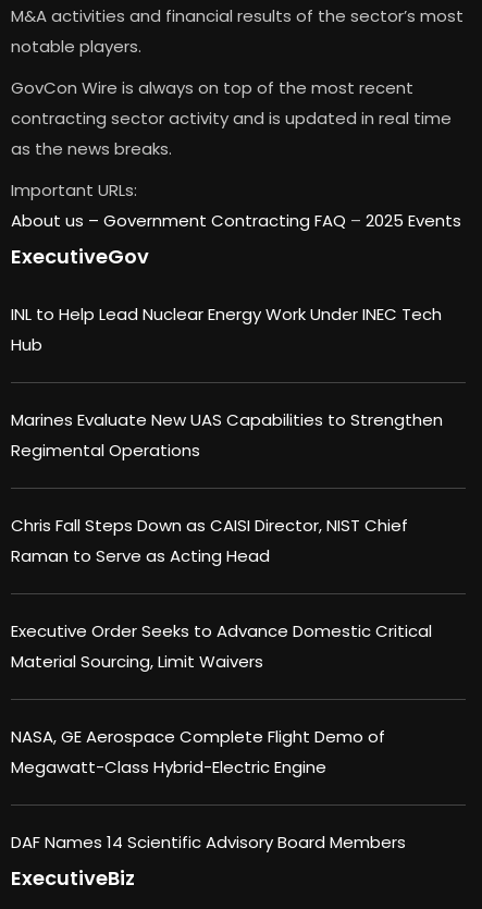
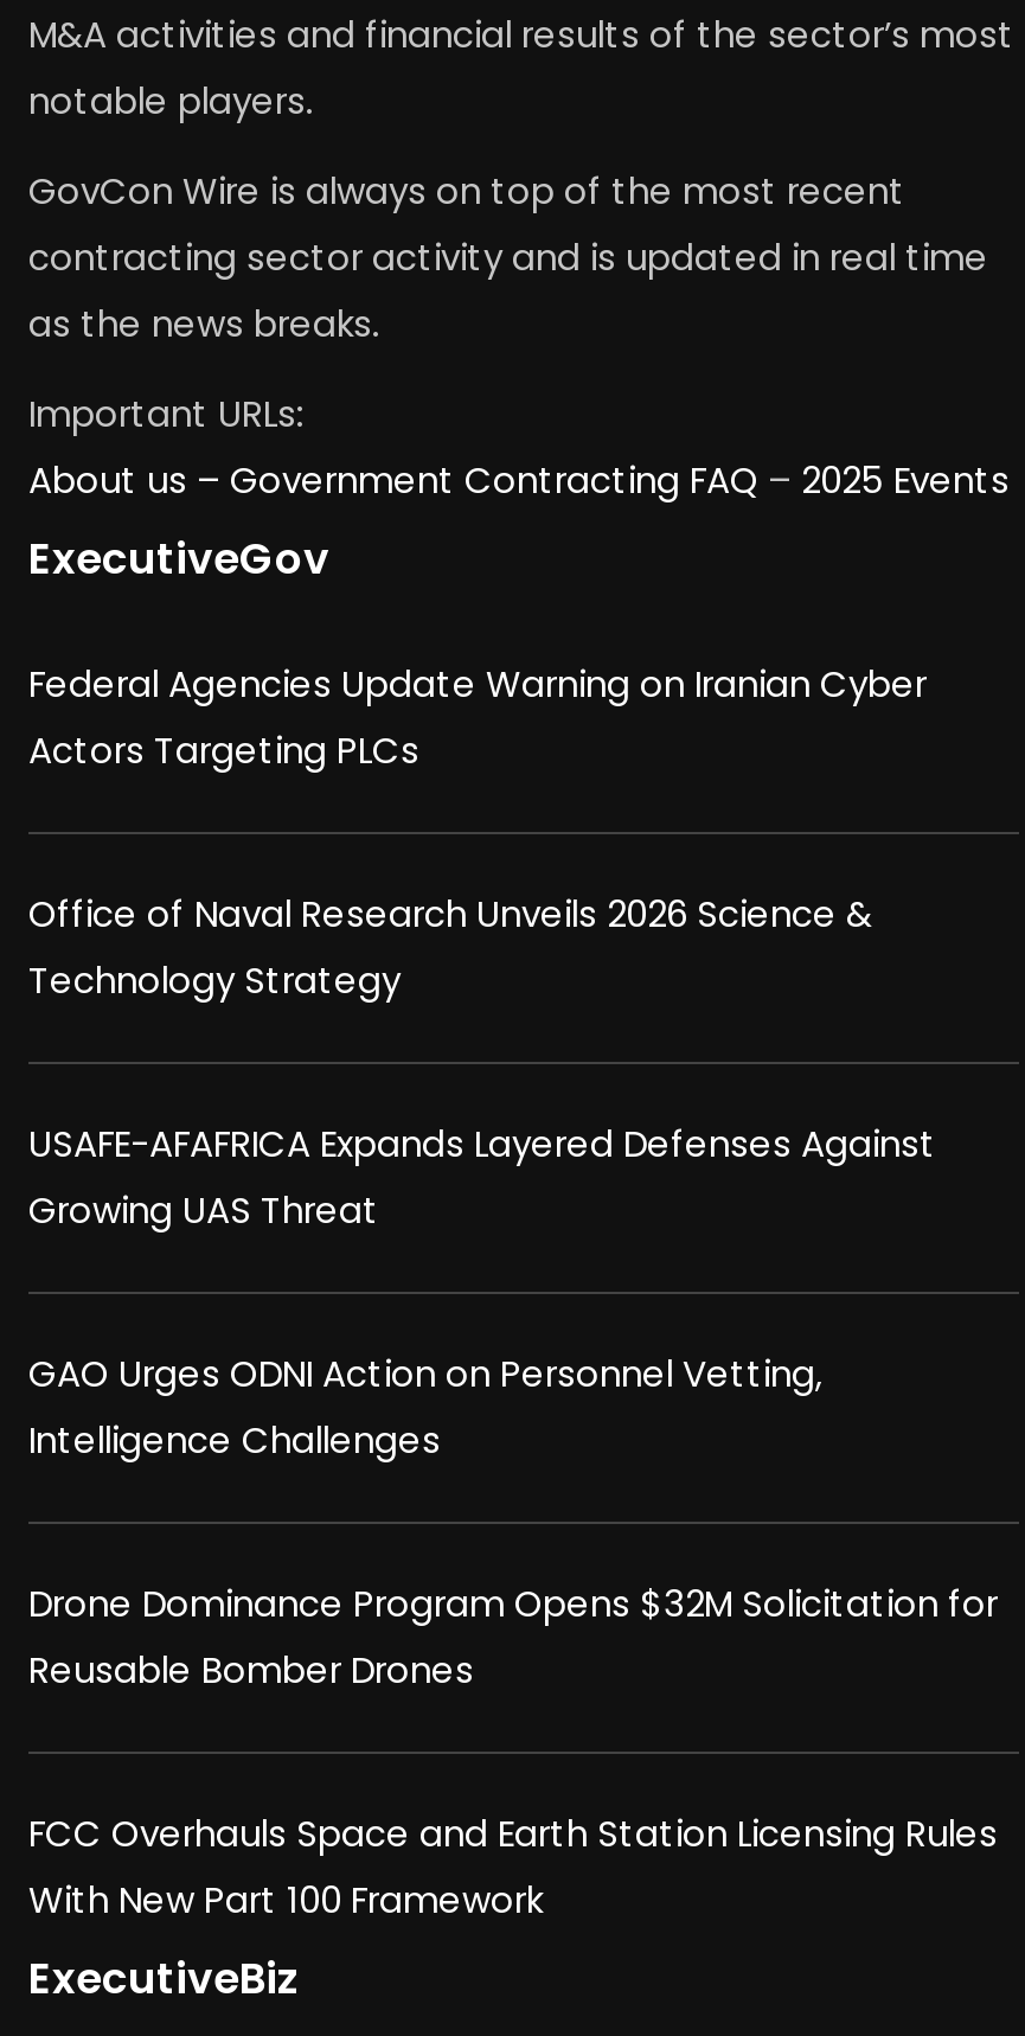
- INL to Help Lead Nuclear Energy Work Under INEC Tech
- Hub
+ Federal Agencies Update Warning on Iranian Cyber
+ Actors Targeting PLCs

- Marines Evaluate New UAS Capabilities to Strengthen
- Regimental Operations
+ Office of Naval Research Unveils 2026 Science &
+ Technology Strategy

- Chris Fall Steps Down as CAISI Director, NIST Chief
- Raman to Serve as Acting Head
+ USAFE-AFAFRICA Expands Layered Defenses Against
+ Growing UAS Threat

- Executive Order Seeks to Advance Domestic Critical
- Material Sourcing, Limit Waivers
+ GAO Urges ODNI Action on Personnel Vetting,
+ Intelligence Challenges

- NASA, GE Aerospace Complete Flight Demo of
- Megawatt-Class Hybrid-Electric Engine
+ Drone Dominance Program Opens $32M Solicitation for
+ Reusable Bomber Drones

- DAF Names 14 Scientific Advisory Board Members
+ FCC Overhauls Space and Earth Station Licensing Rules
+ With New Part 100 Framework
